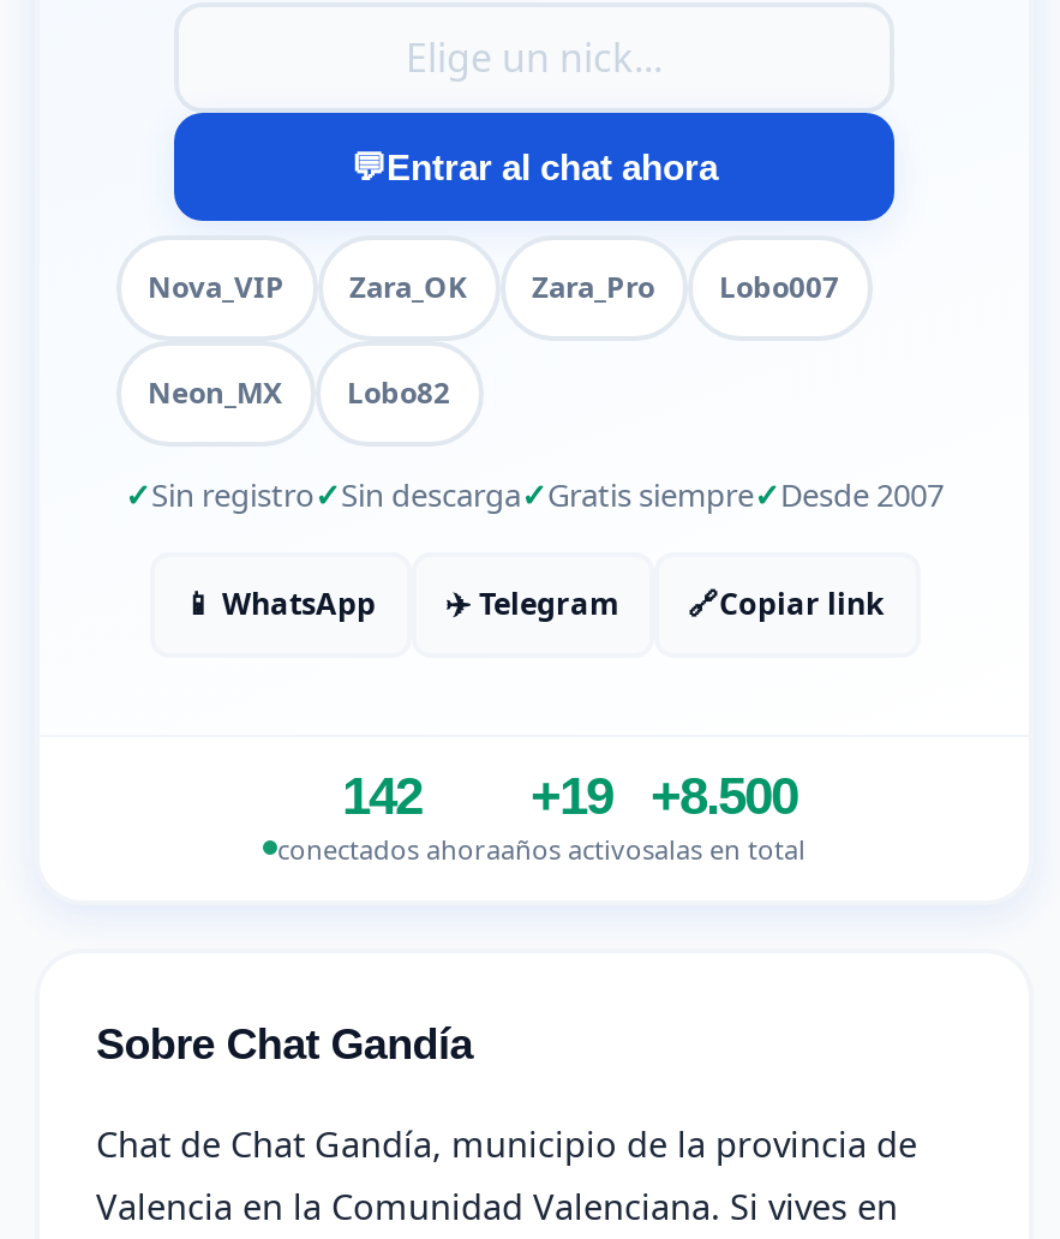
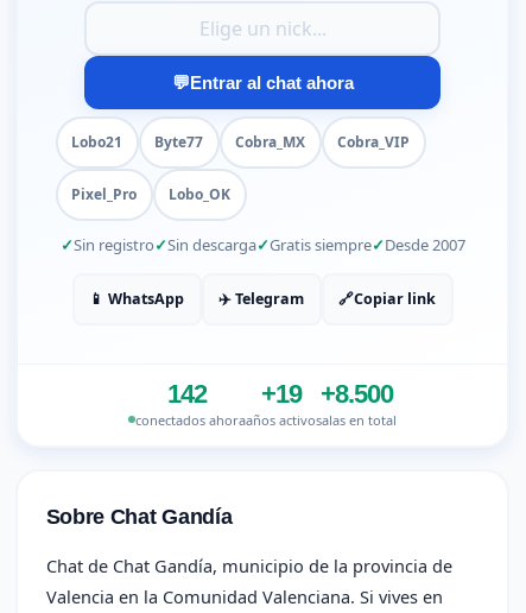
- Nova_VIP
- Zara_OK
- Zara_Pro
- Lobo007
+ Lobo21
+ Byte77
+ Cobra_MX
+ Cobra_VIP

- Neon_MX
- Lobo82
+ Pixel_Pro
+ Lobo_OK
